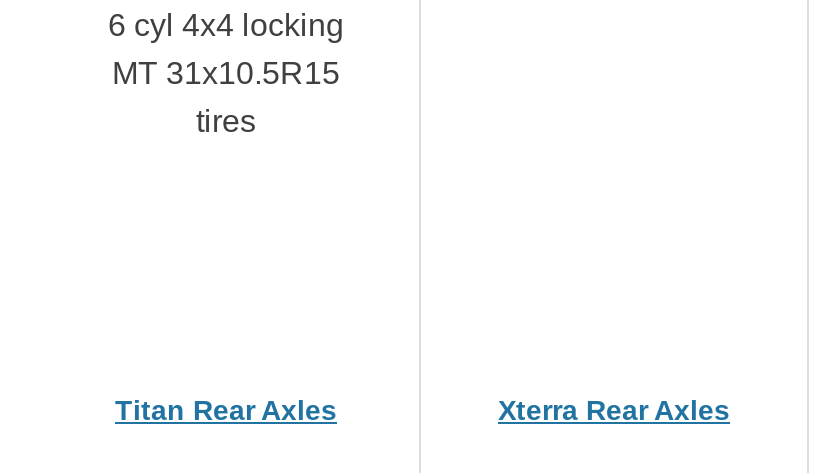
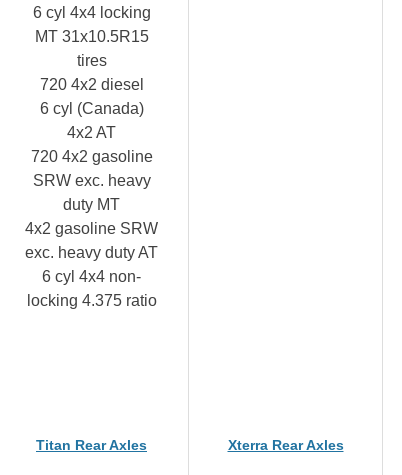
+ 720 4x2 diesel
+ 6 cyl (Canada)
+ 4x2 AT
+ 720 4x2 gasoline
+ SRW exc. heavy
+ duty MT
+ 4x2 gasoline SRW
+ exc. heavy duty AT
+ 6 cyl 4x4 non-
+ locking 4.375 ratio
